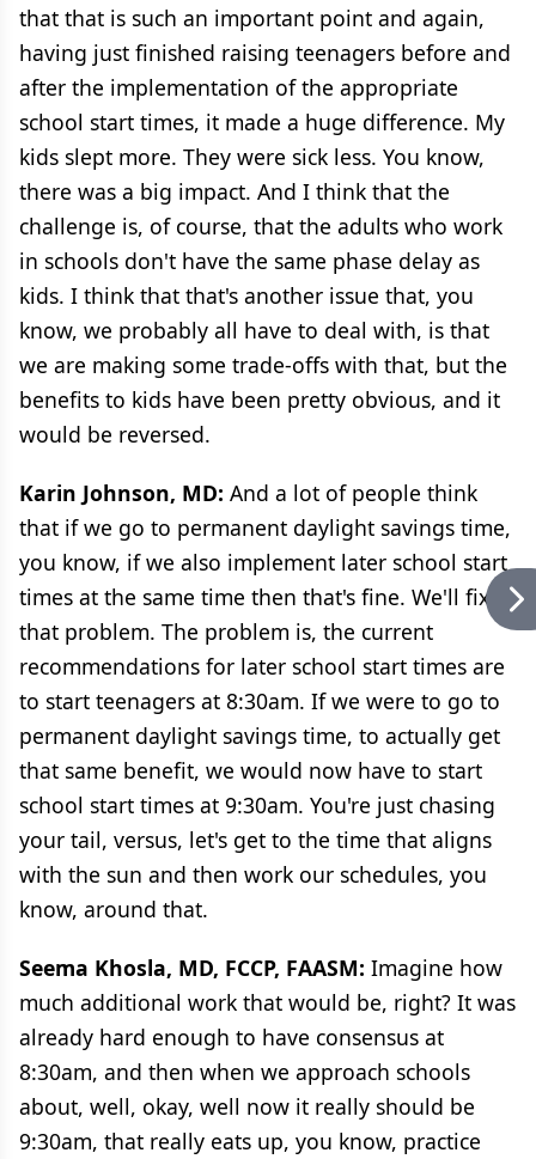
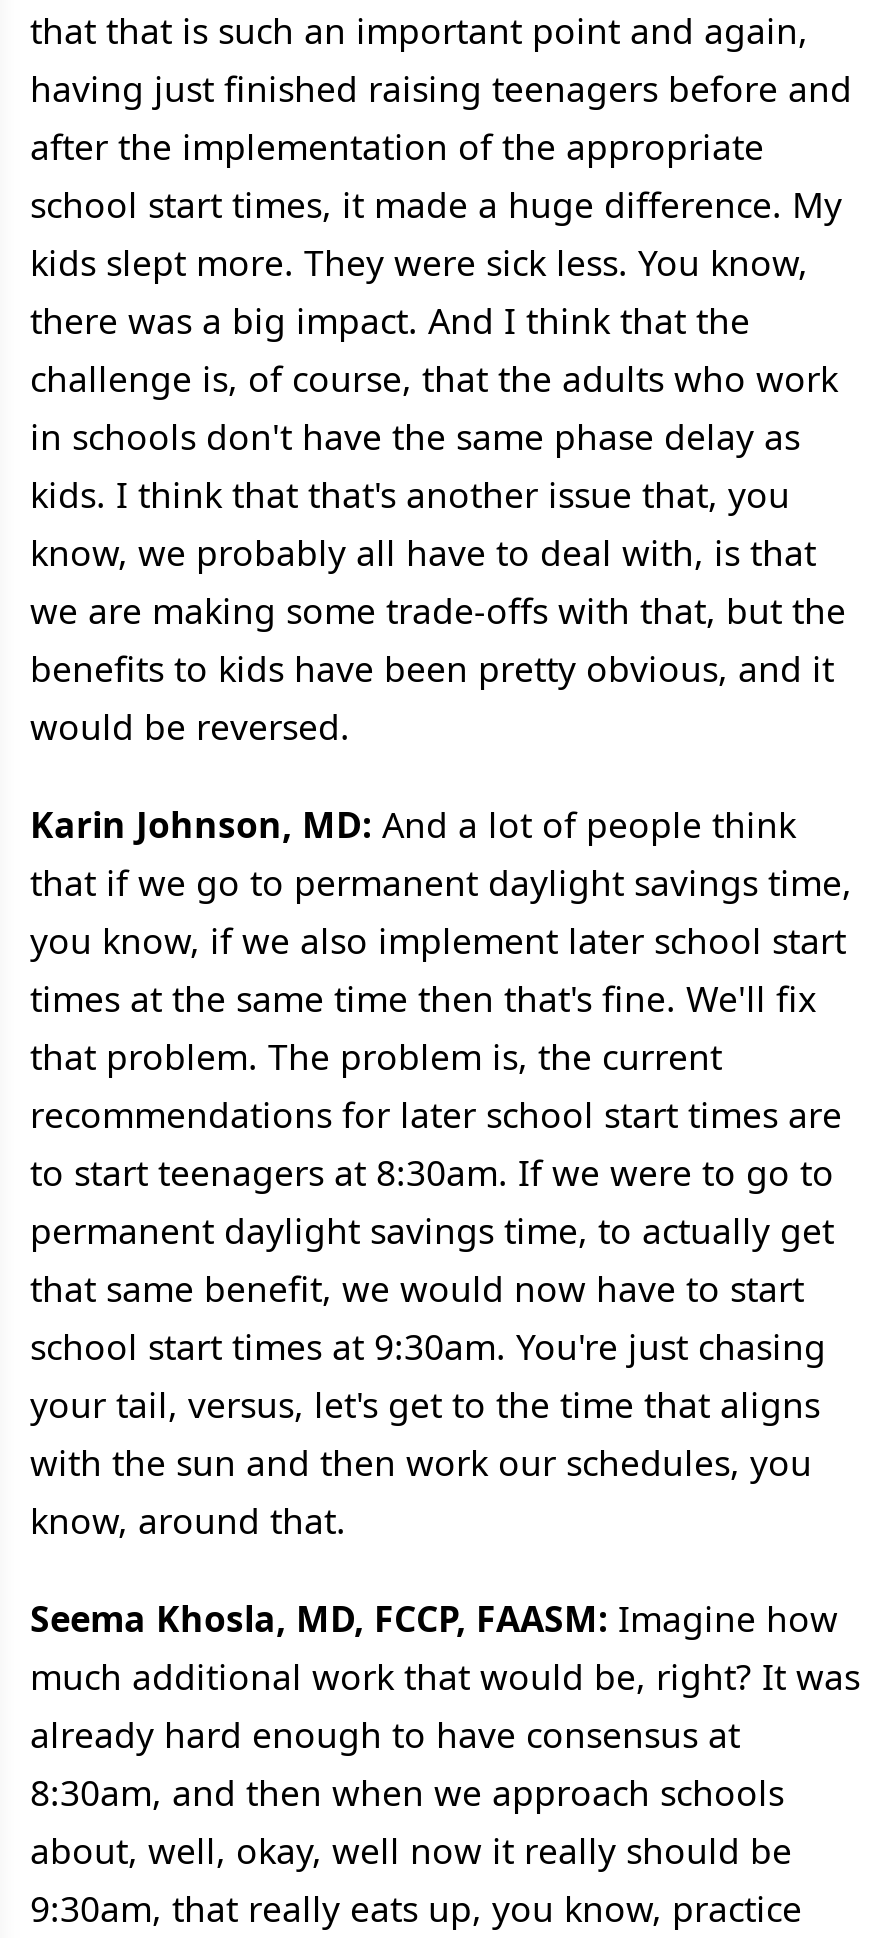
- [image]
